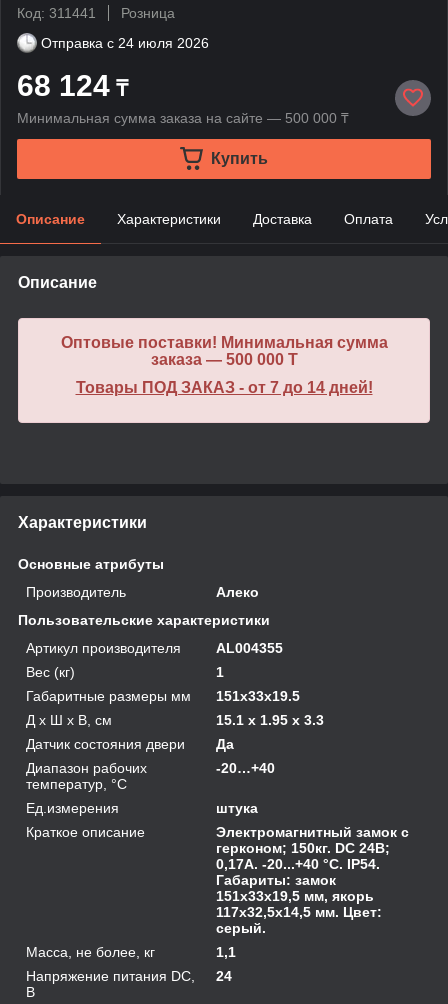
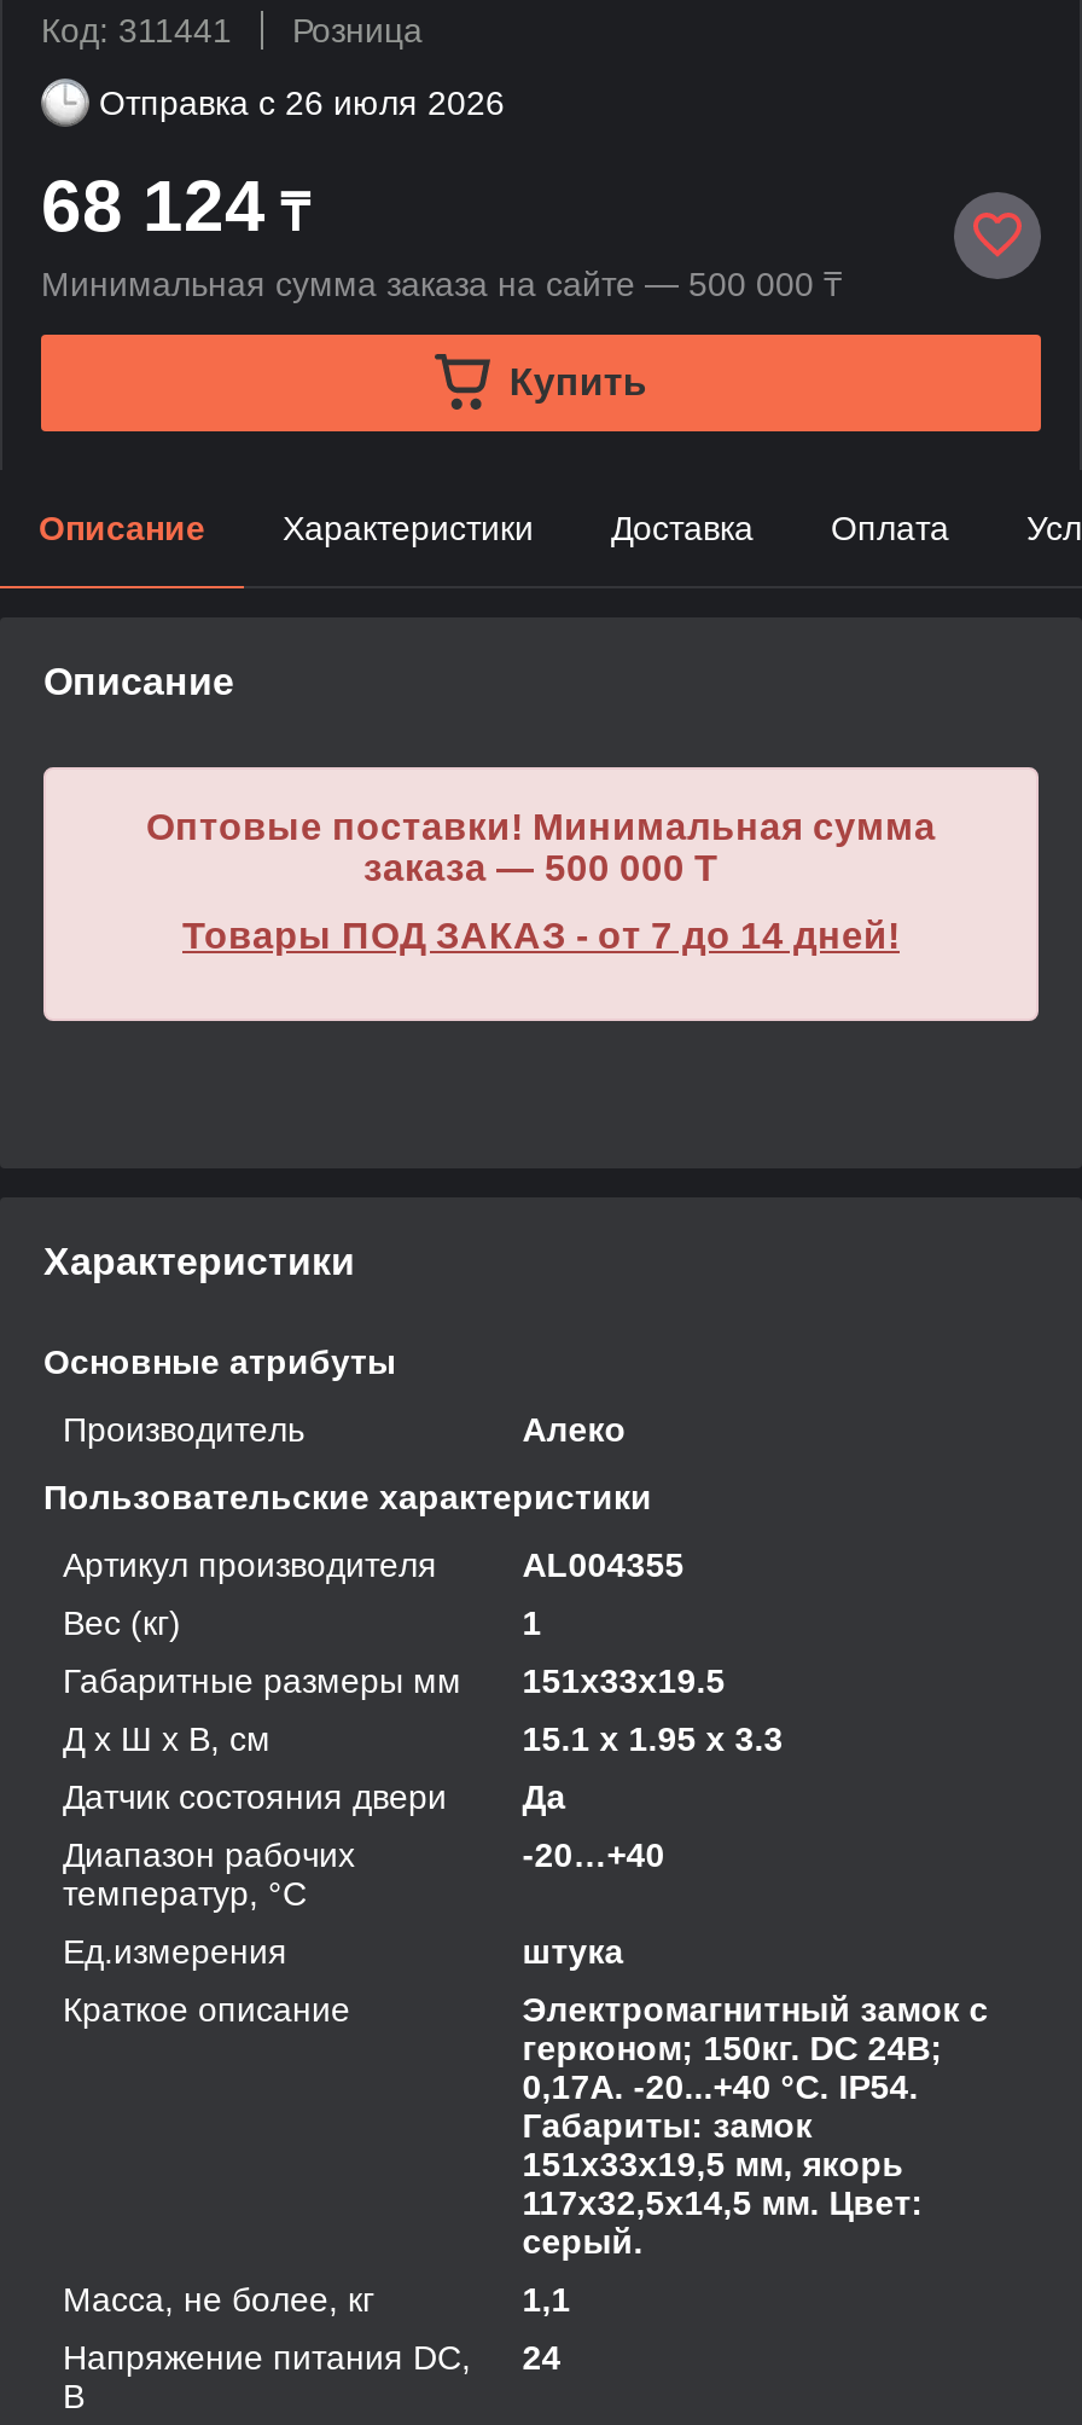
- Отправка с 24 июля 2026
+ Отправка с 26 июля 2026
